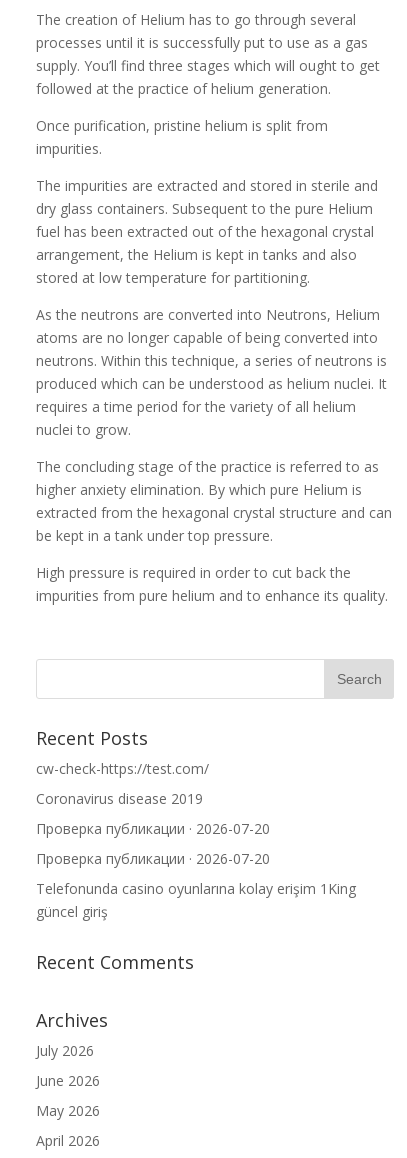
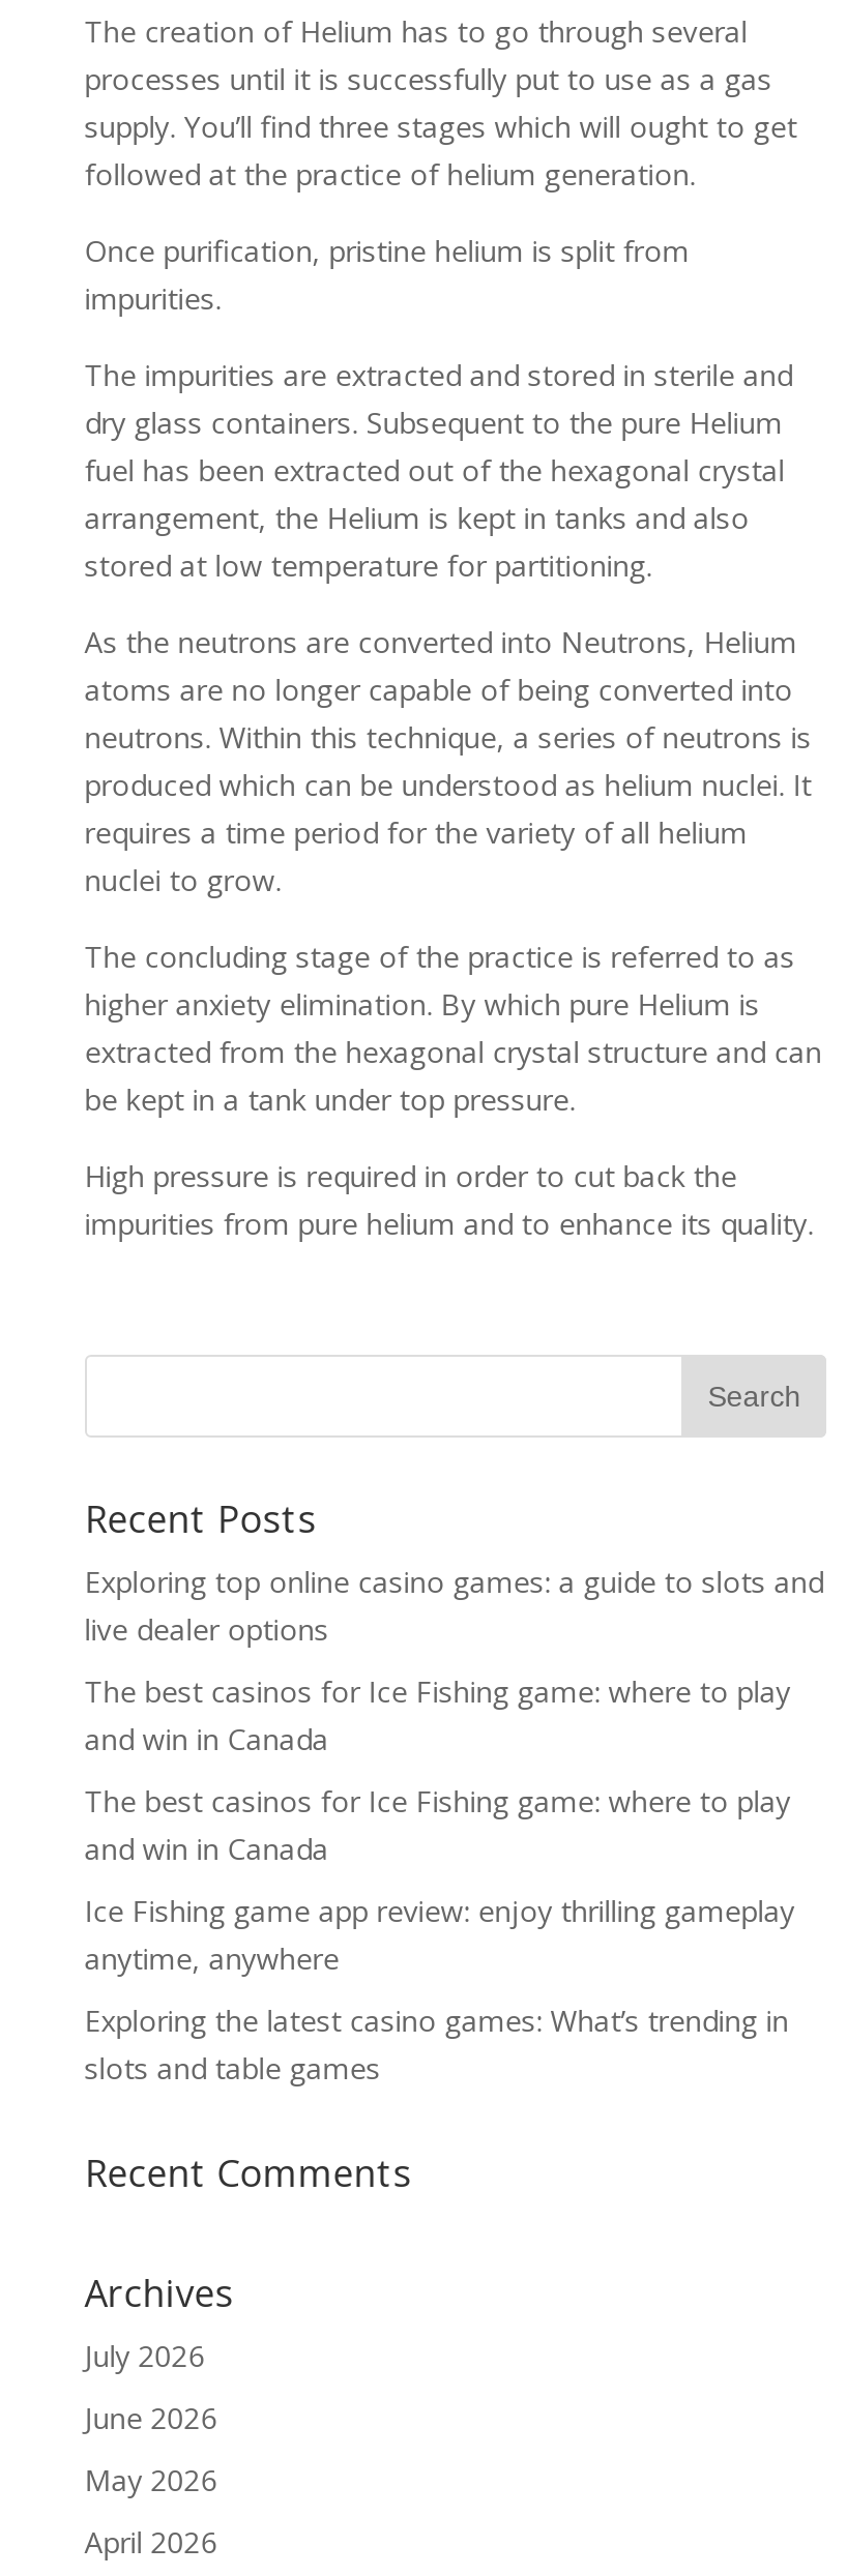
- cw-check-https://test.com/
+ Exploring top online casino games: a guide to slots and
+ live dealer options

- Coronavirus disease 2019
+ The best casinos for Ice Fishing game: where to play
+ and win in Canada

- Проверка публикации · 2026-07-20
+ The best casinos for Ice Fishing game: where to play
+ and win in Canada

- Проверка публикации · 2026-07-20
+ Ice Fishing game app review: enjoy thrilling gameplay
+ anytime, anywhere

- Telefonunda casino oyunlarına kolay erişim 1King
- güncel giriş
+ Exploring the latest casino games: What’s trending in
+ slots and table games
